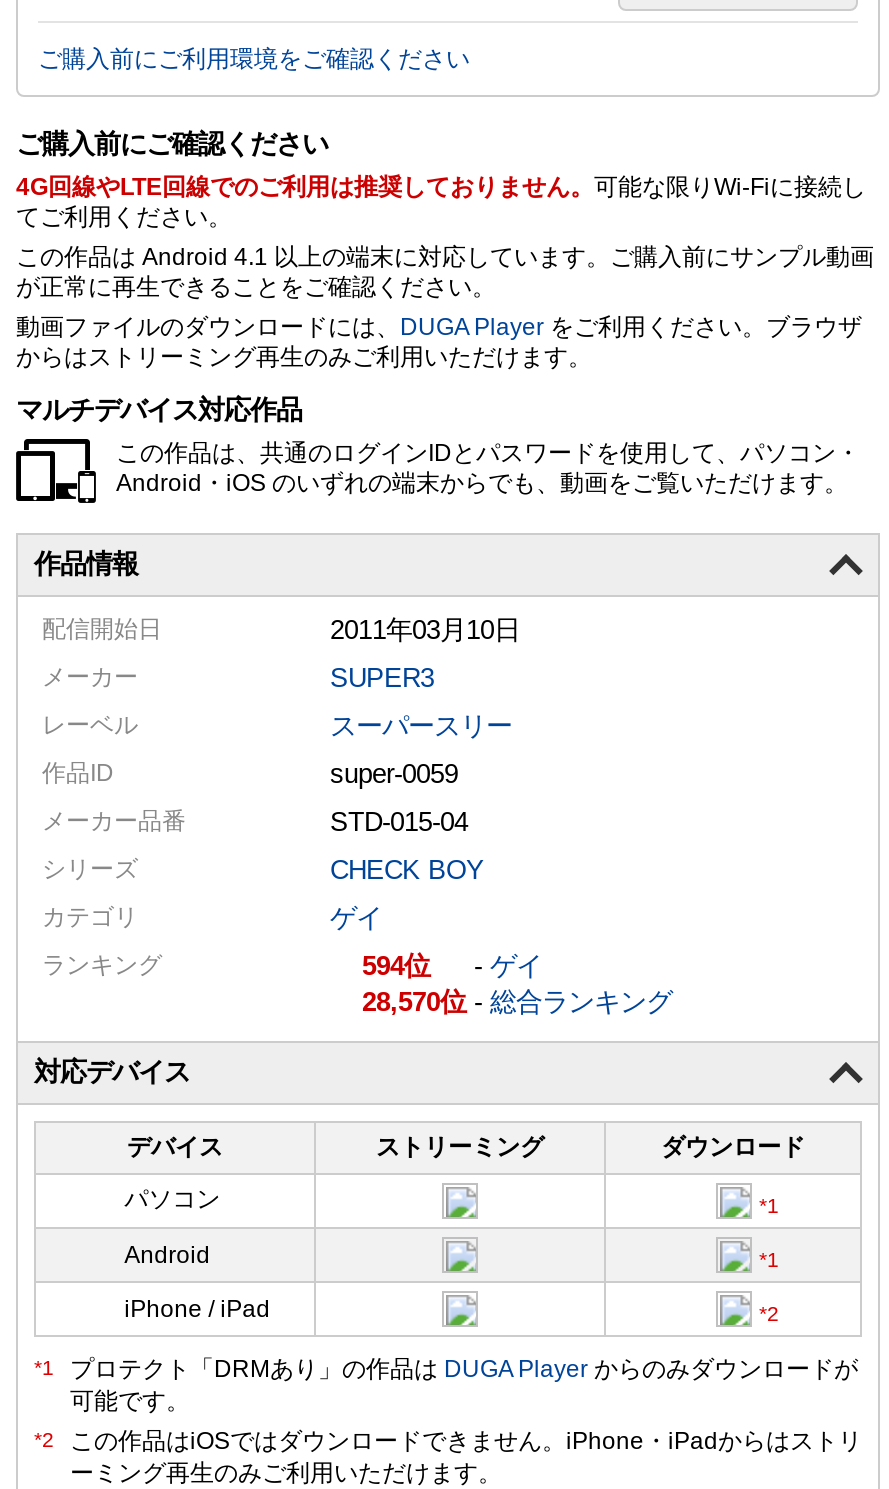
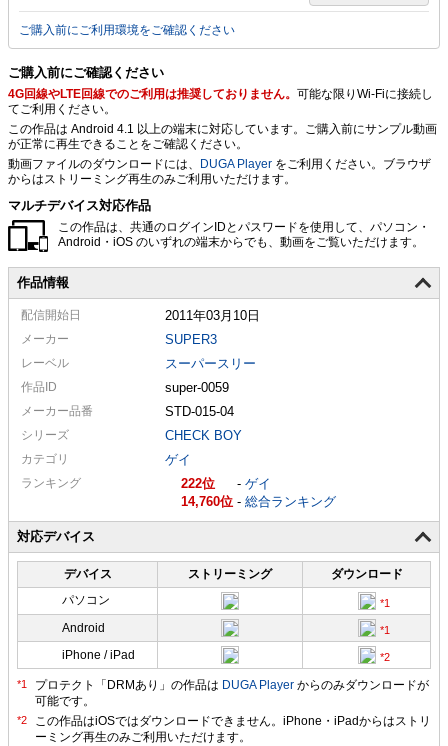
- 594
+ 222

- 28,570 -総合ランキング
+ 14,760 -総合ランキング
